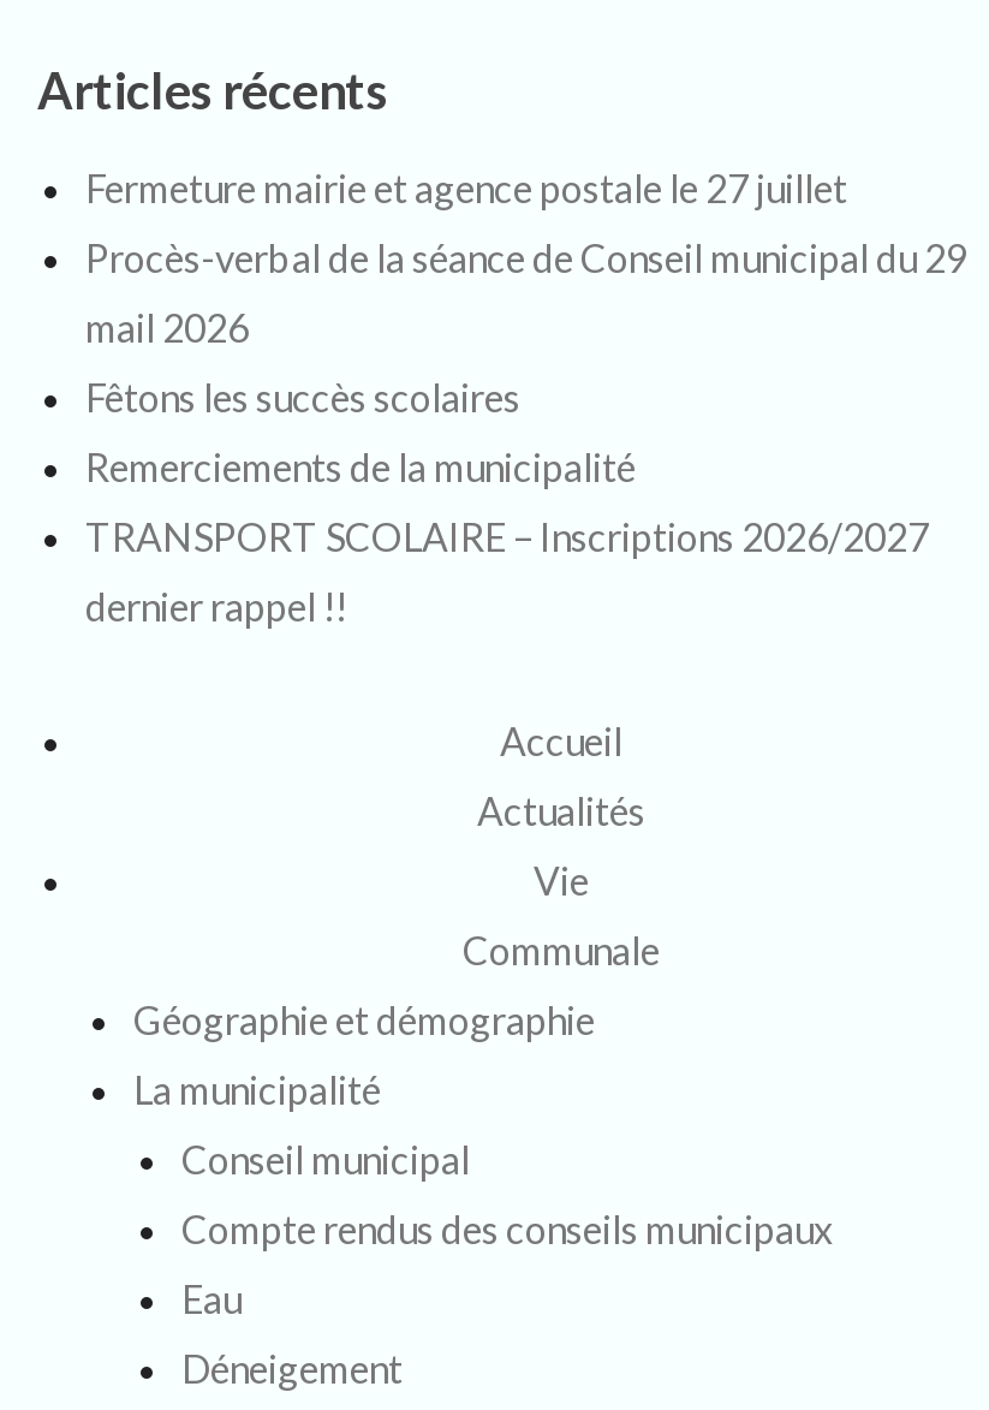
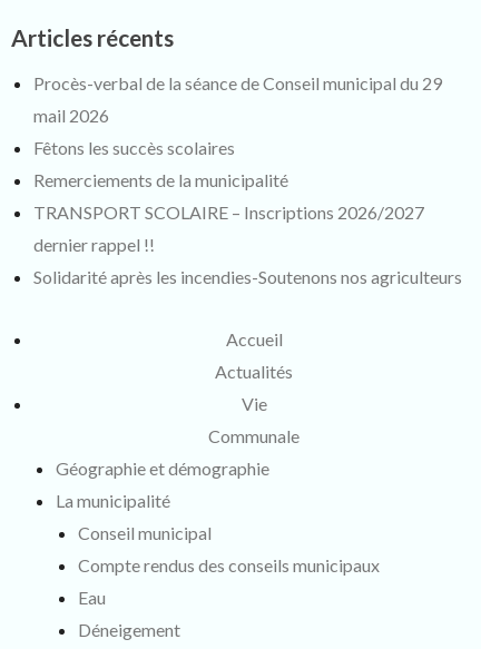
- Fermeture mairie et agence postale le 27 juillet

moved up: Procès-verbal de la séance de Conseil municipal du 29 | mail 2026 | Fêtons les succès scolaires | Remerciements de la municipalité | TRANSPORT SCOLAIRE – Inscriptions 2026/2027 | dernier rappel !!

+ Solidarité après les incendies-Soutenons nos agriculteurs
